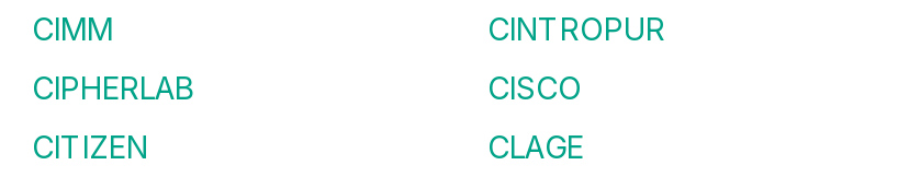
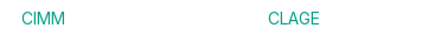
- CINTROPUR
- CIPHERLAB
- CISCO
- CITIZEN
